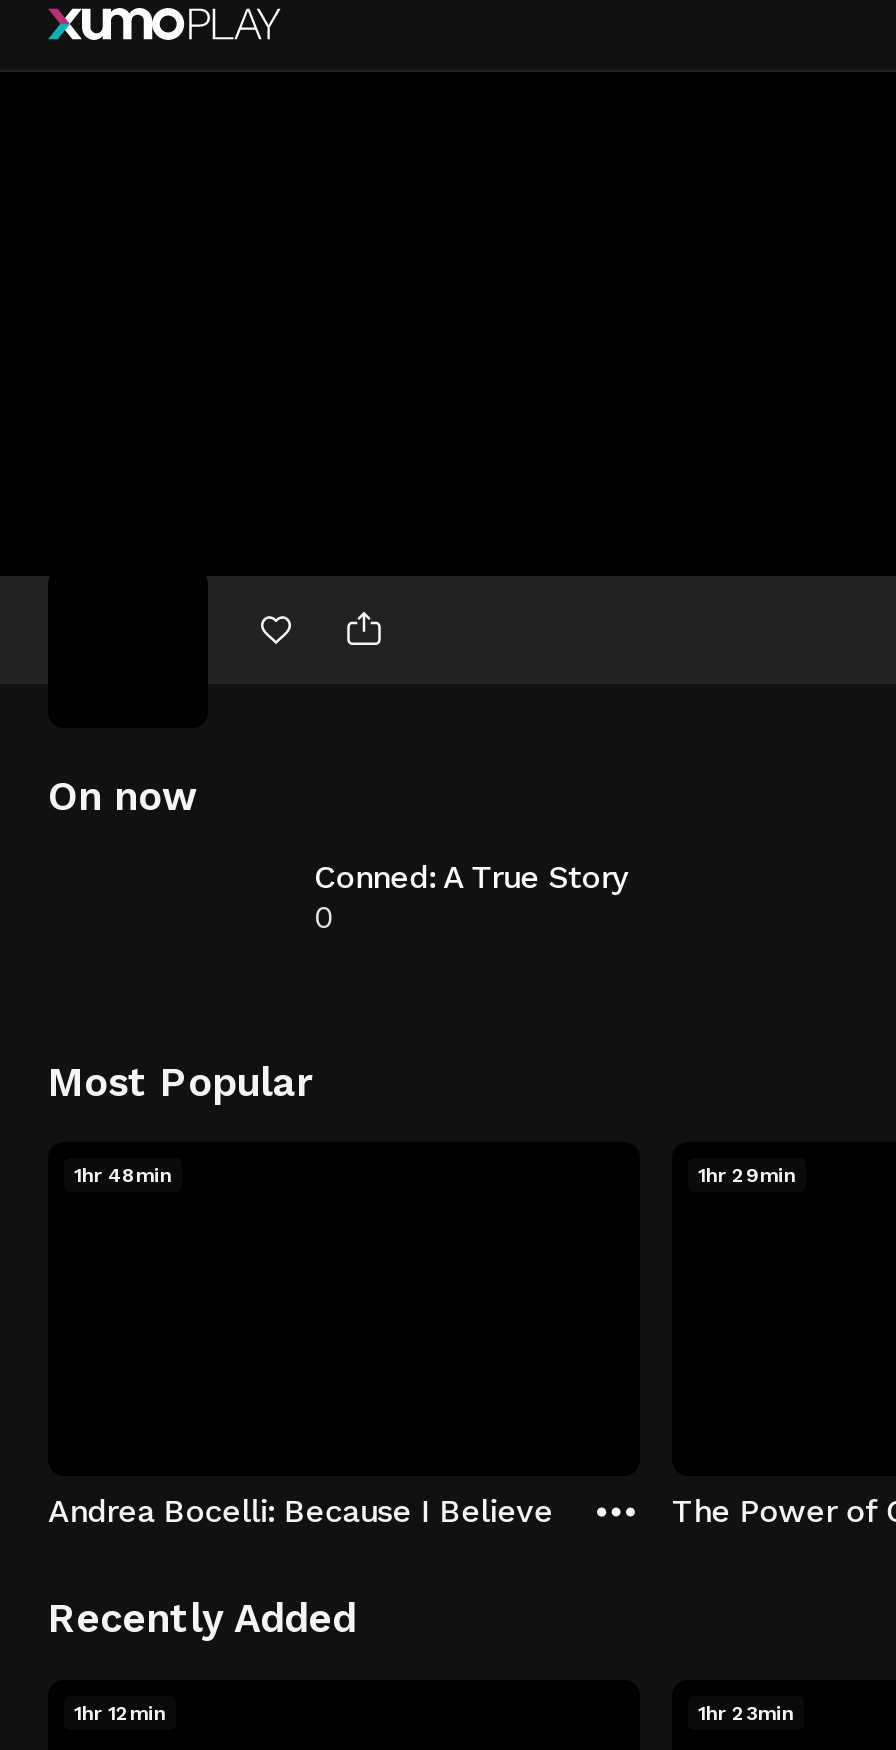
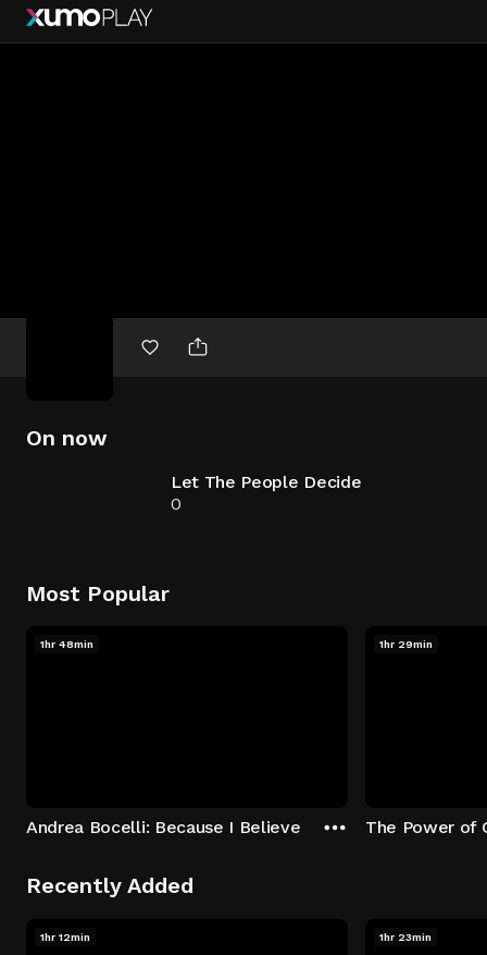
- Conned: A True Story
+ Let The People Decide
